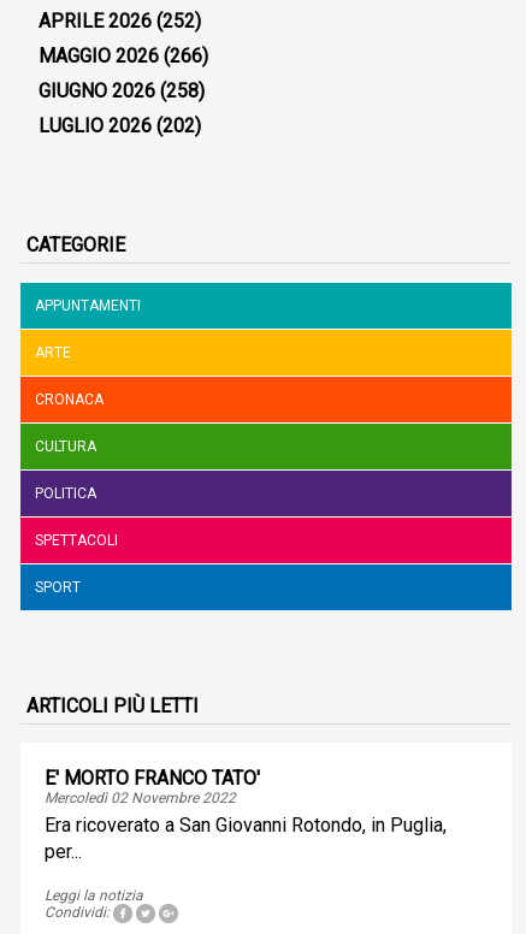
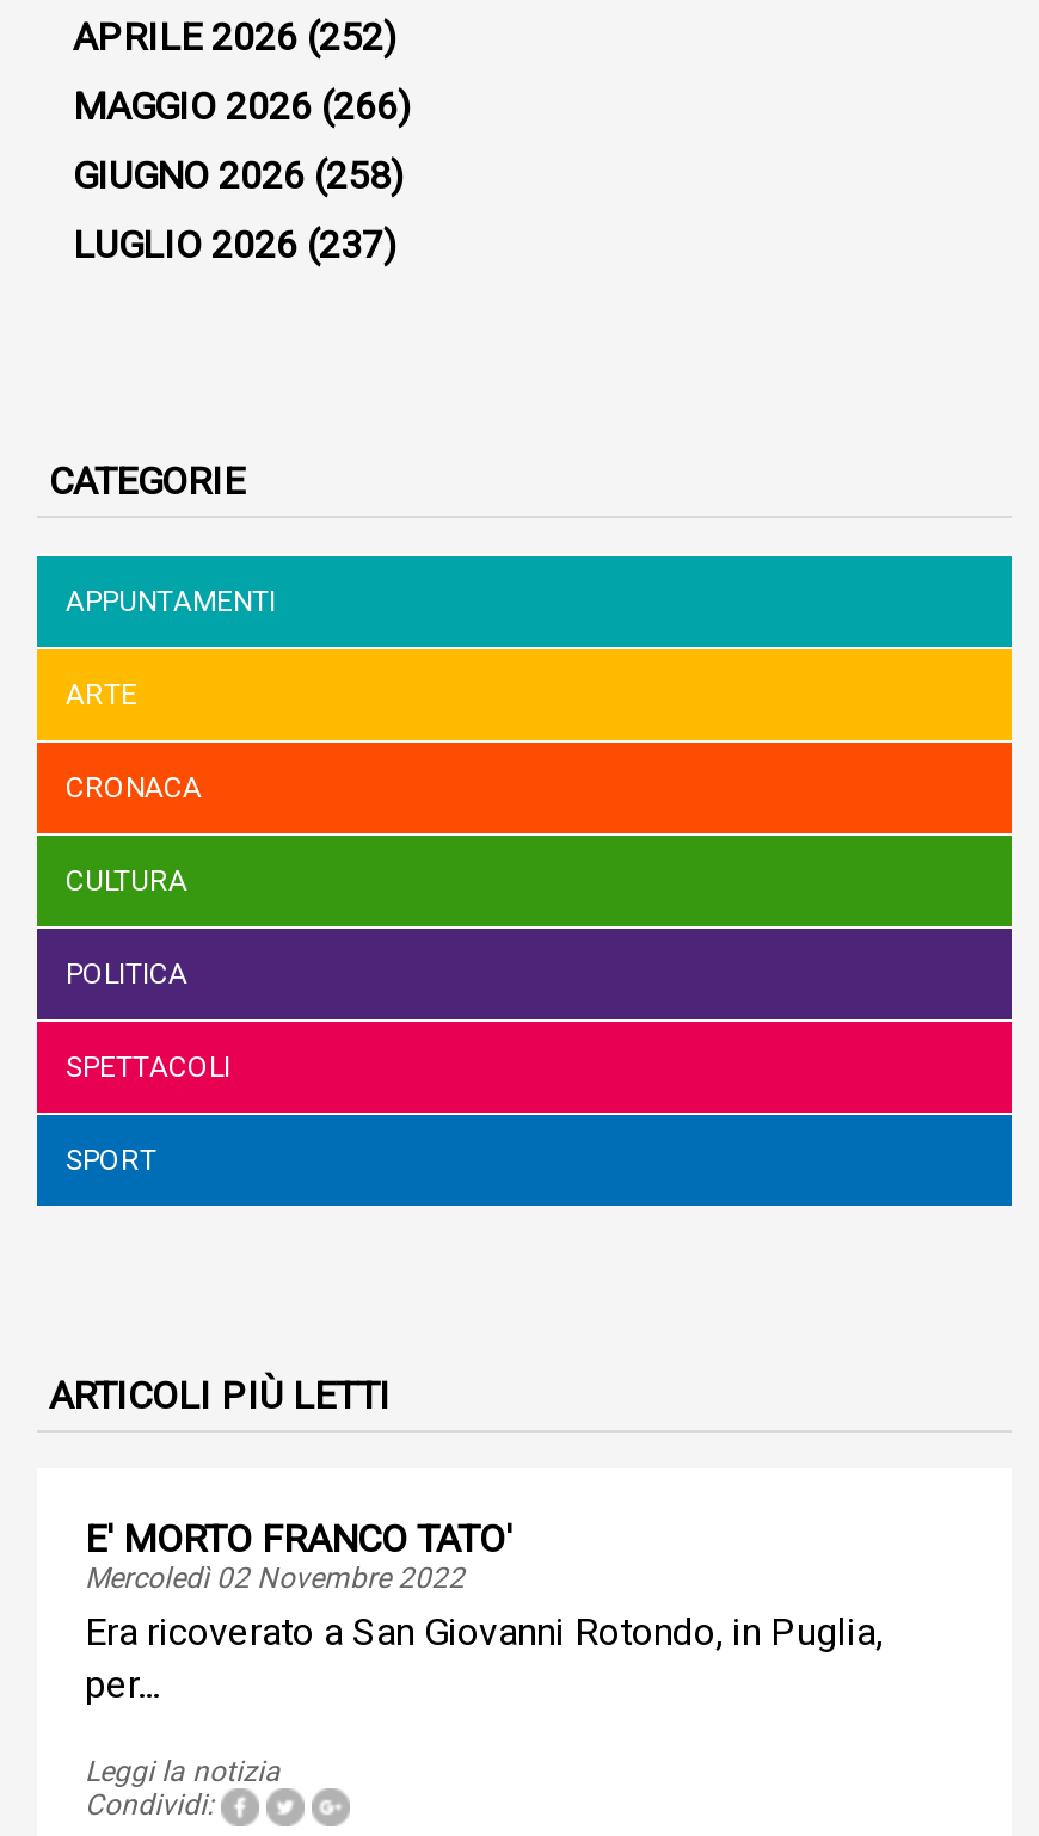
- LUGLIO 2026 (202)
+ LUGLIO 2026 (237)
